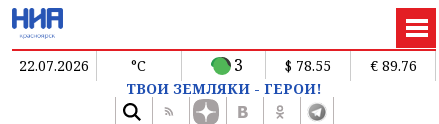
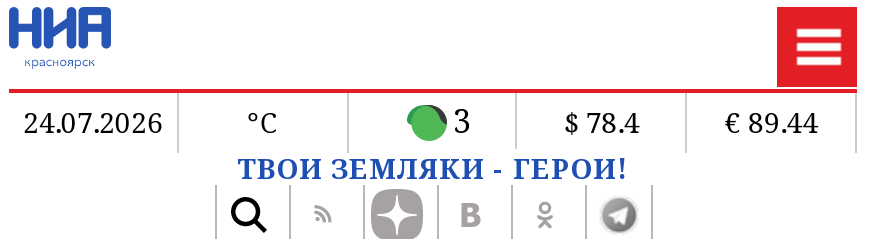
- 22.07.2026
+ 24.07.2026

- $ 78.55
+ $ 78.4

- € 89.76
+ € 89.44
